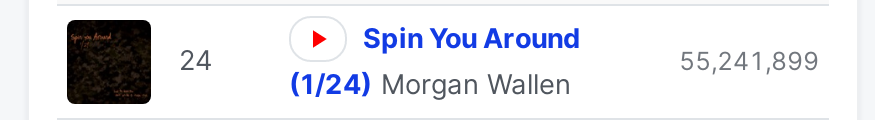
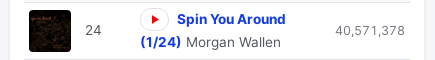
- 55,241,899
+ 40,571,378
